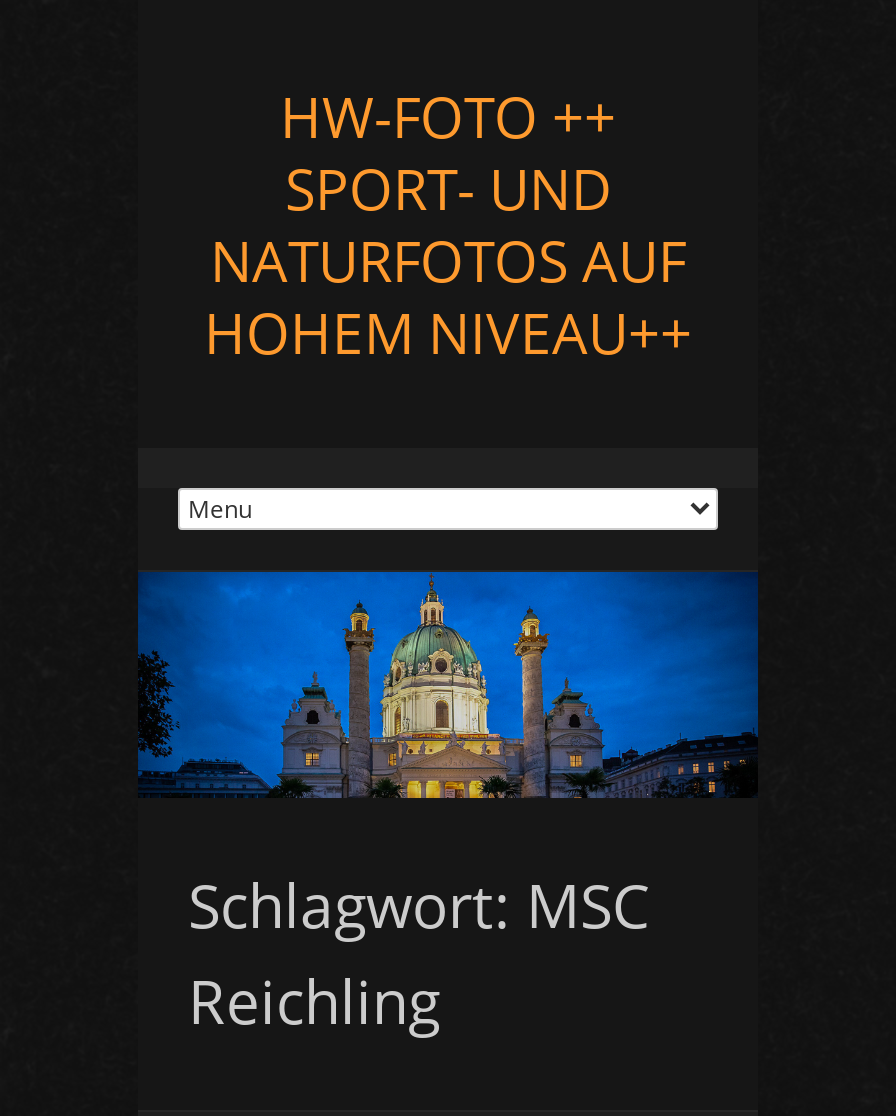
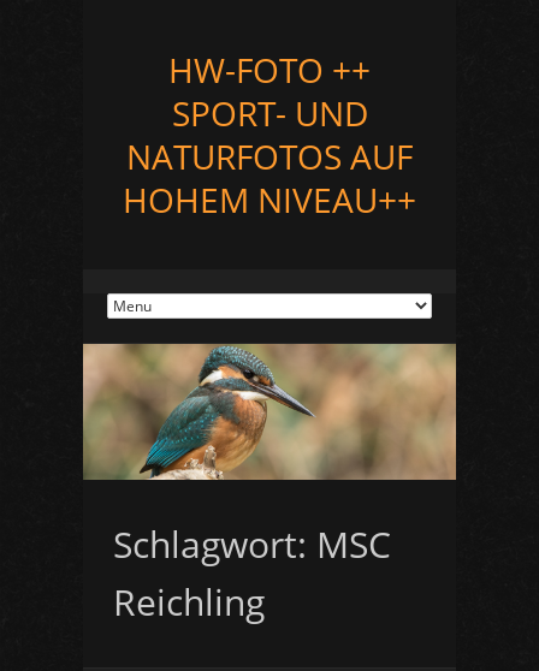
- [image]
+ [image]
